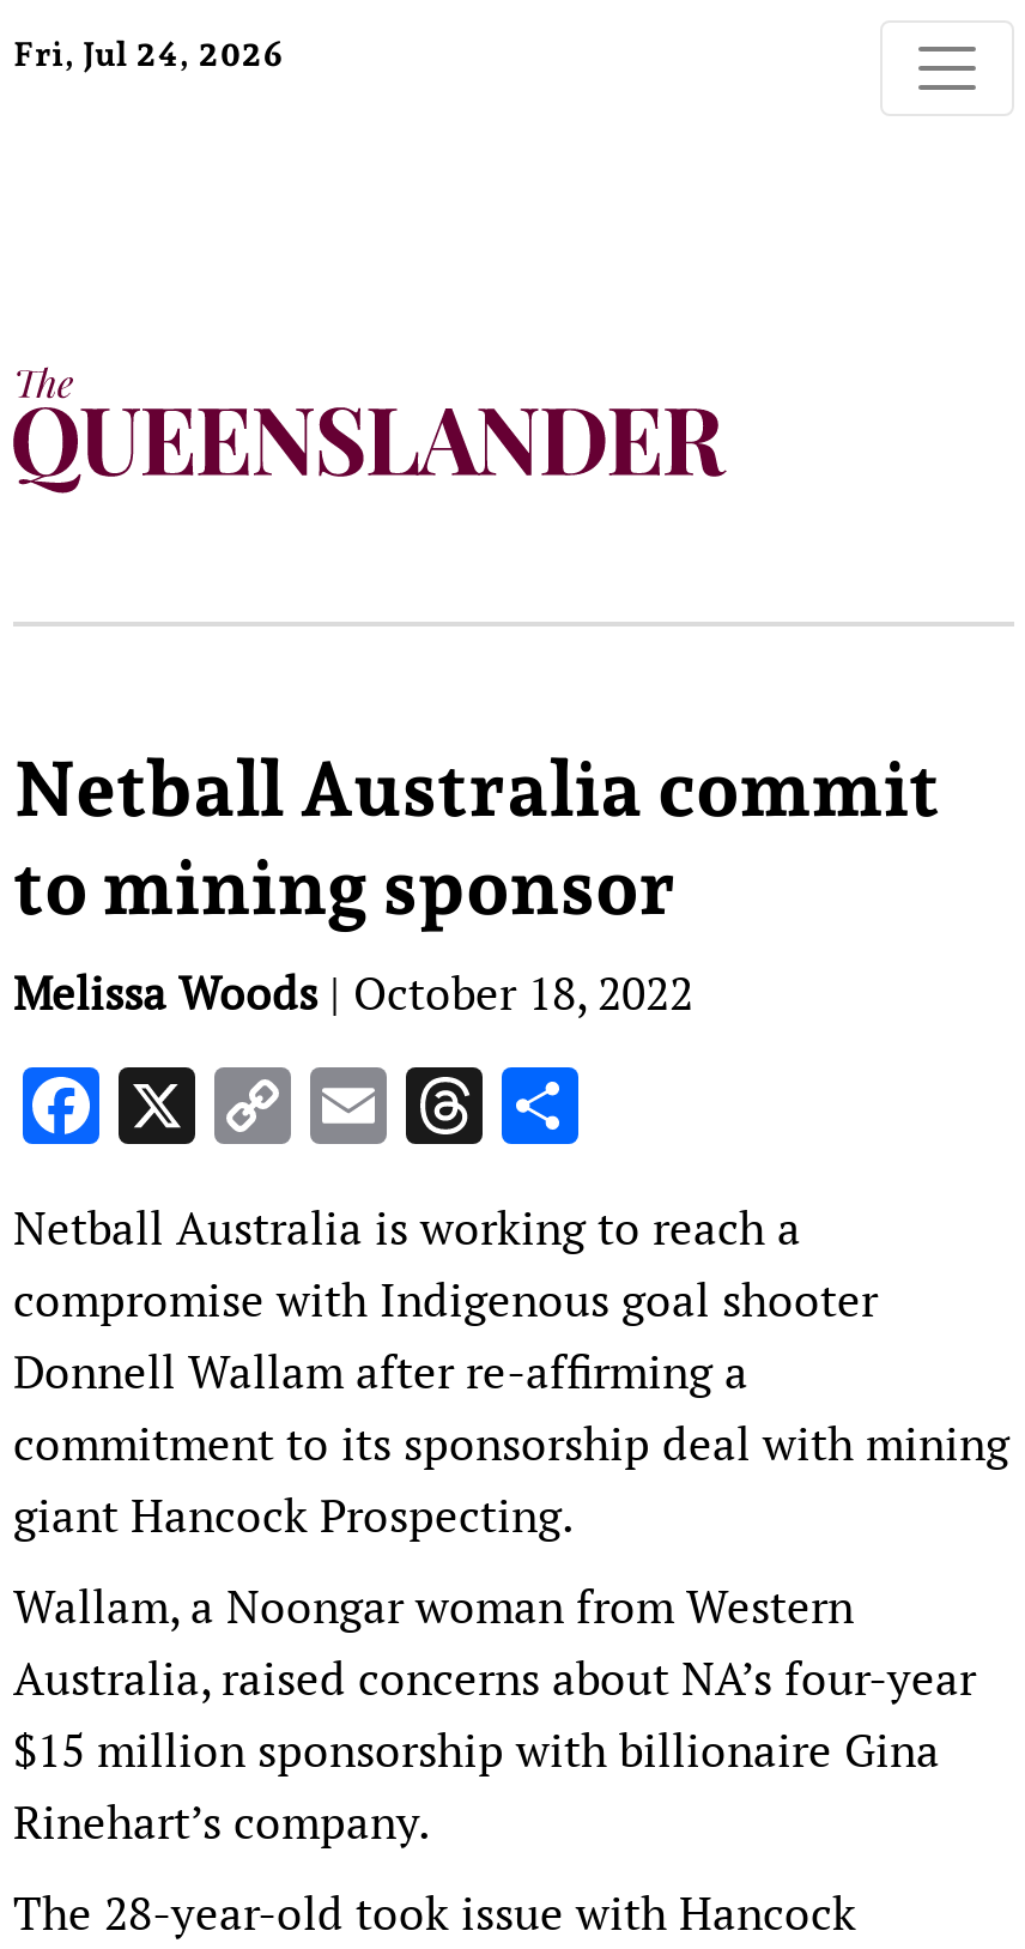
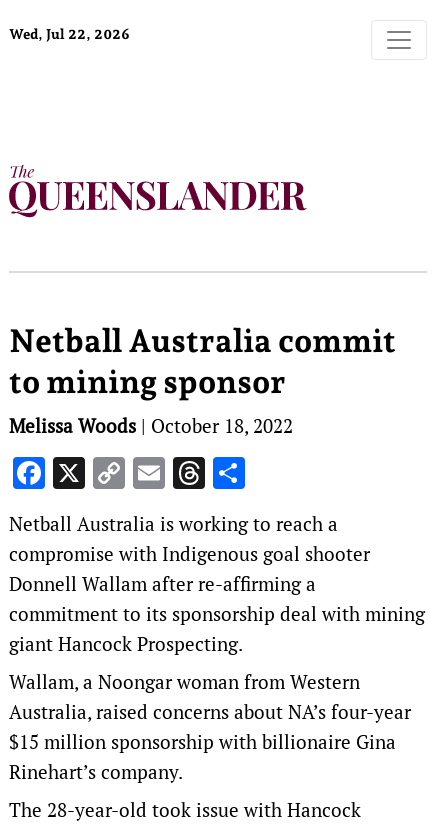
- Fri, Jul 24, 2026
+ Wed, Jul 22, 2026
